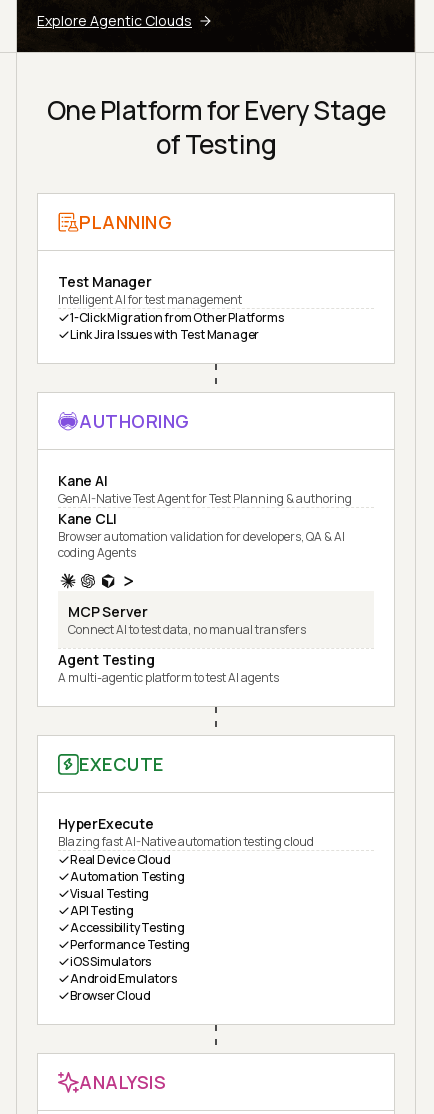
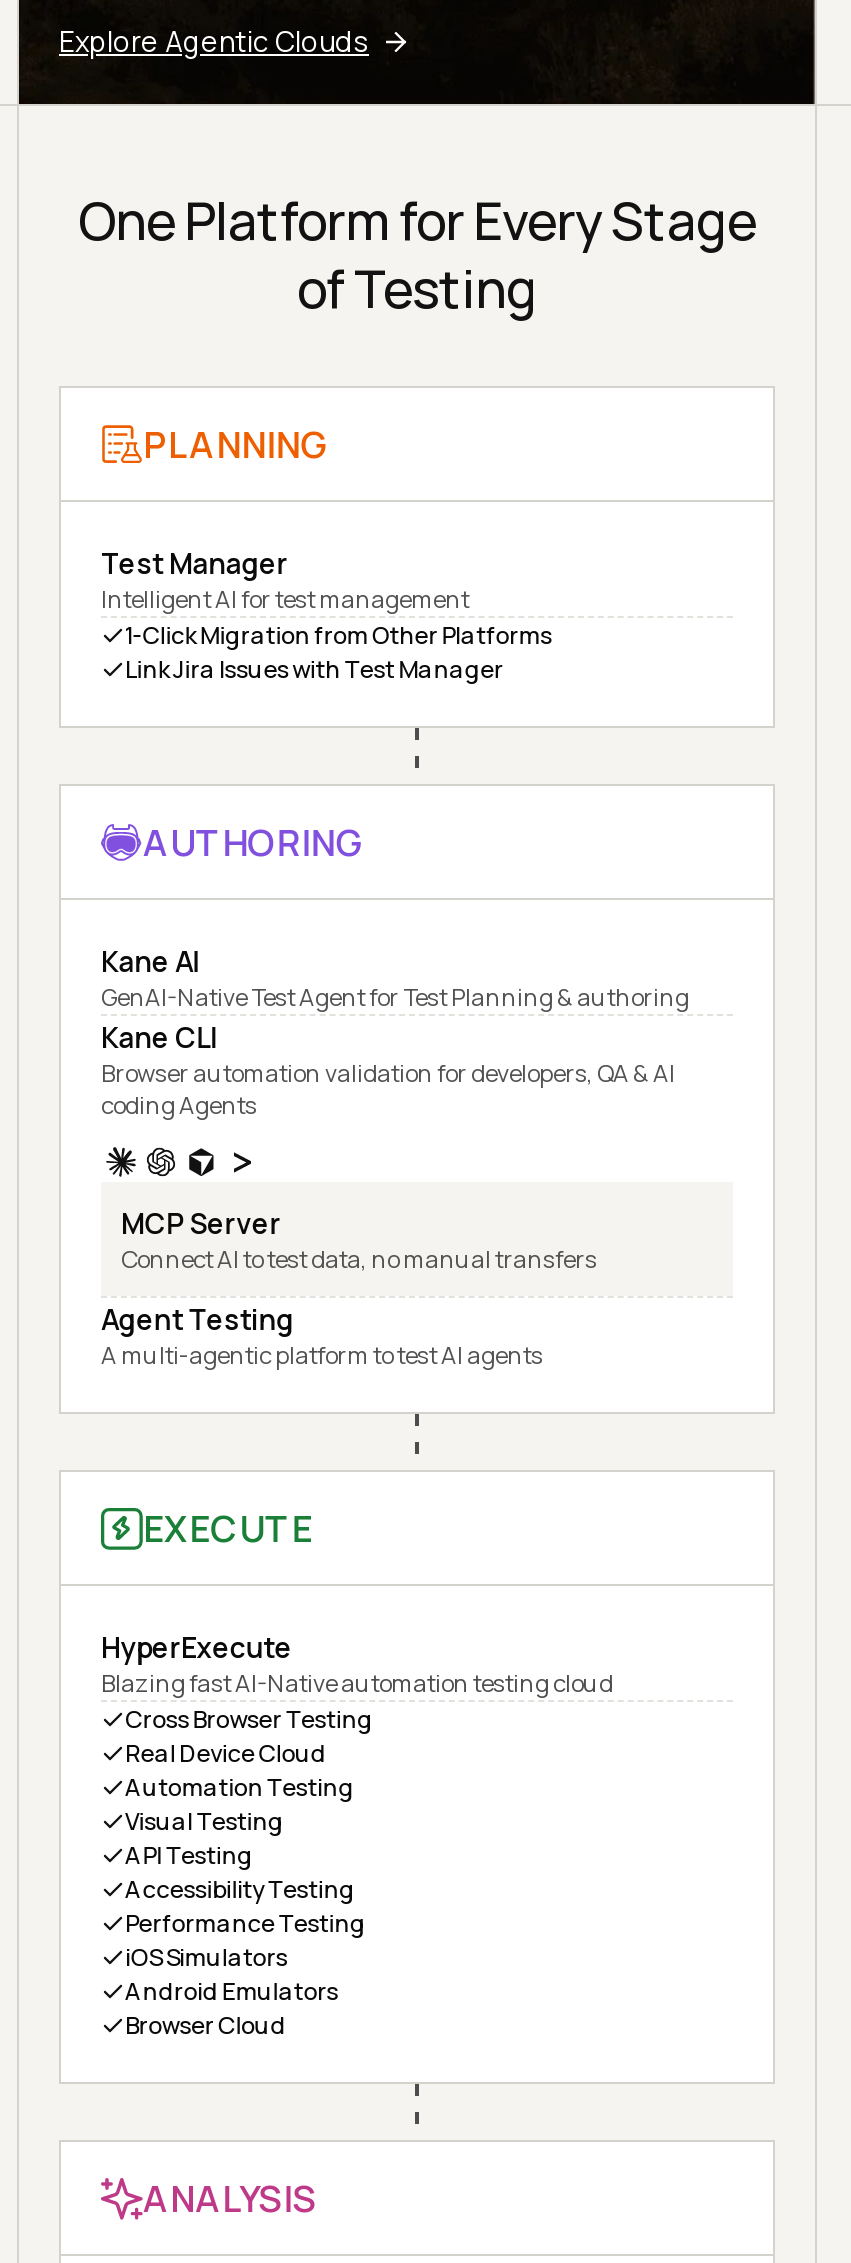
+ Cross Browser Testing
